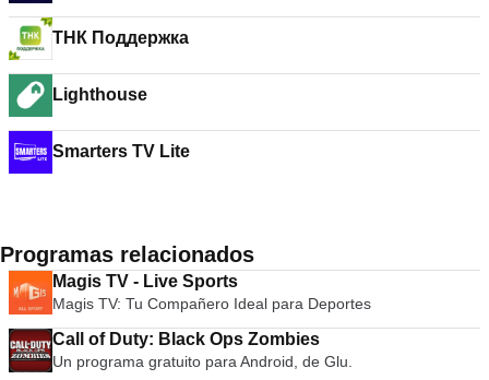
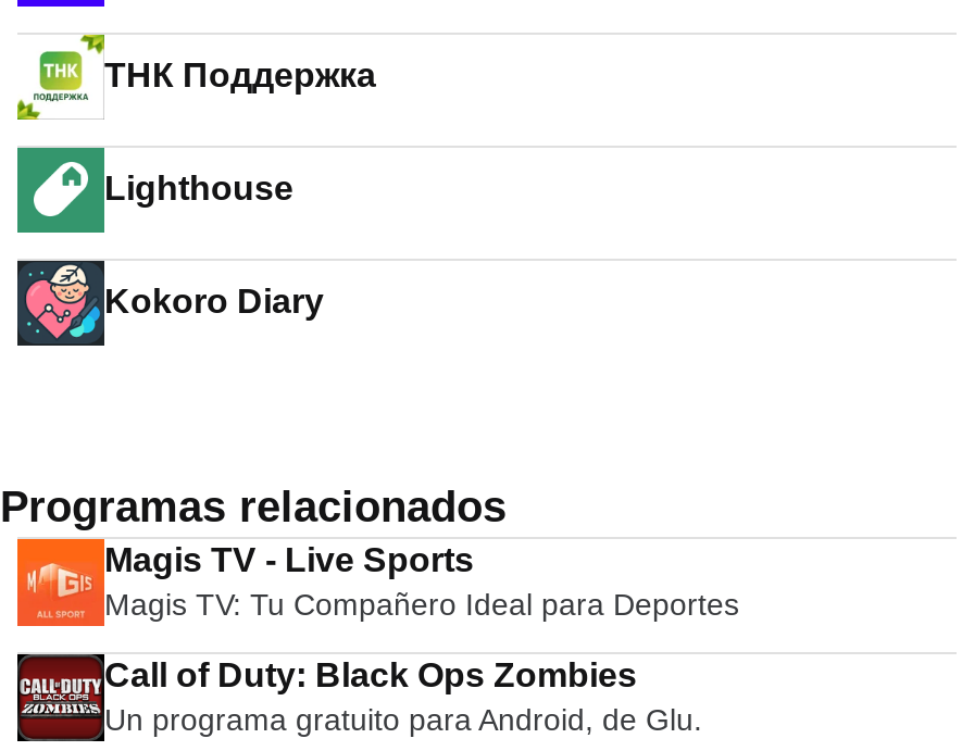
- [image]
- Smarters TV Lite
+ [image]
+ Kokoro Diary
